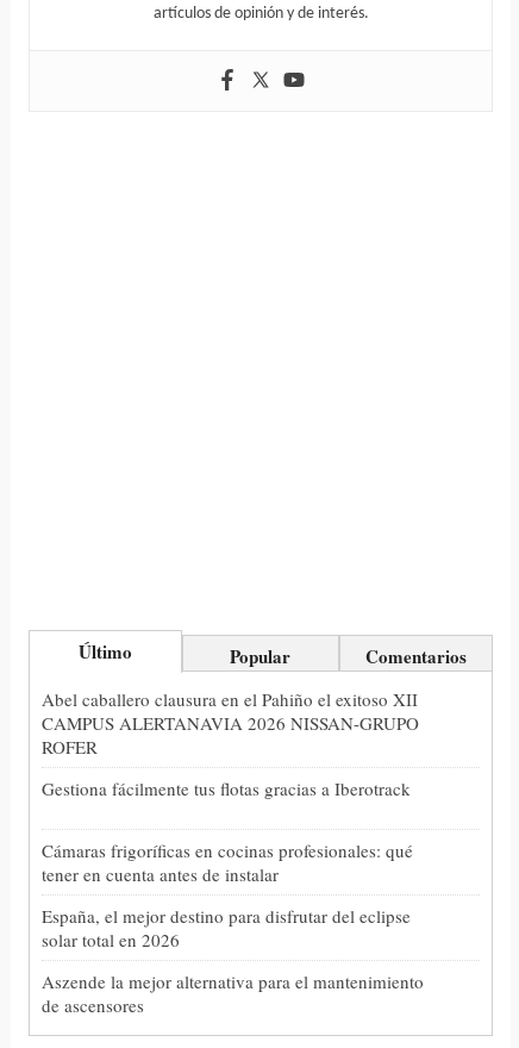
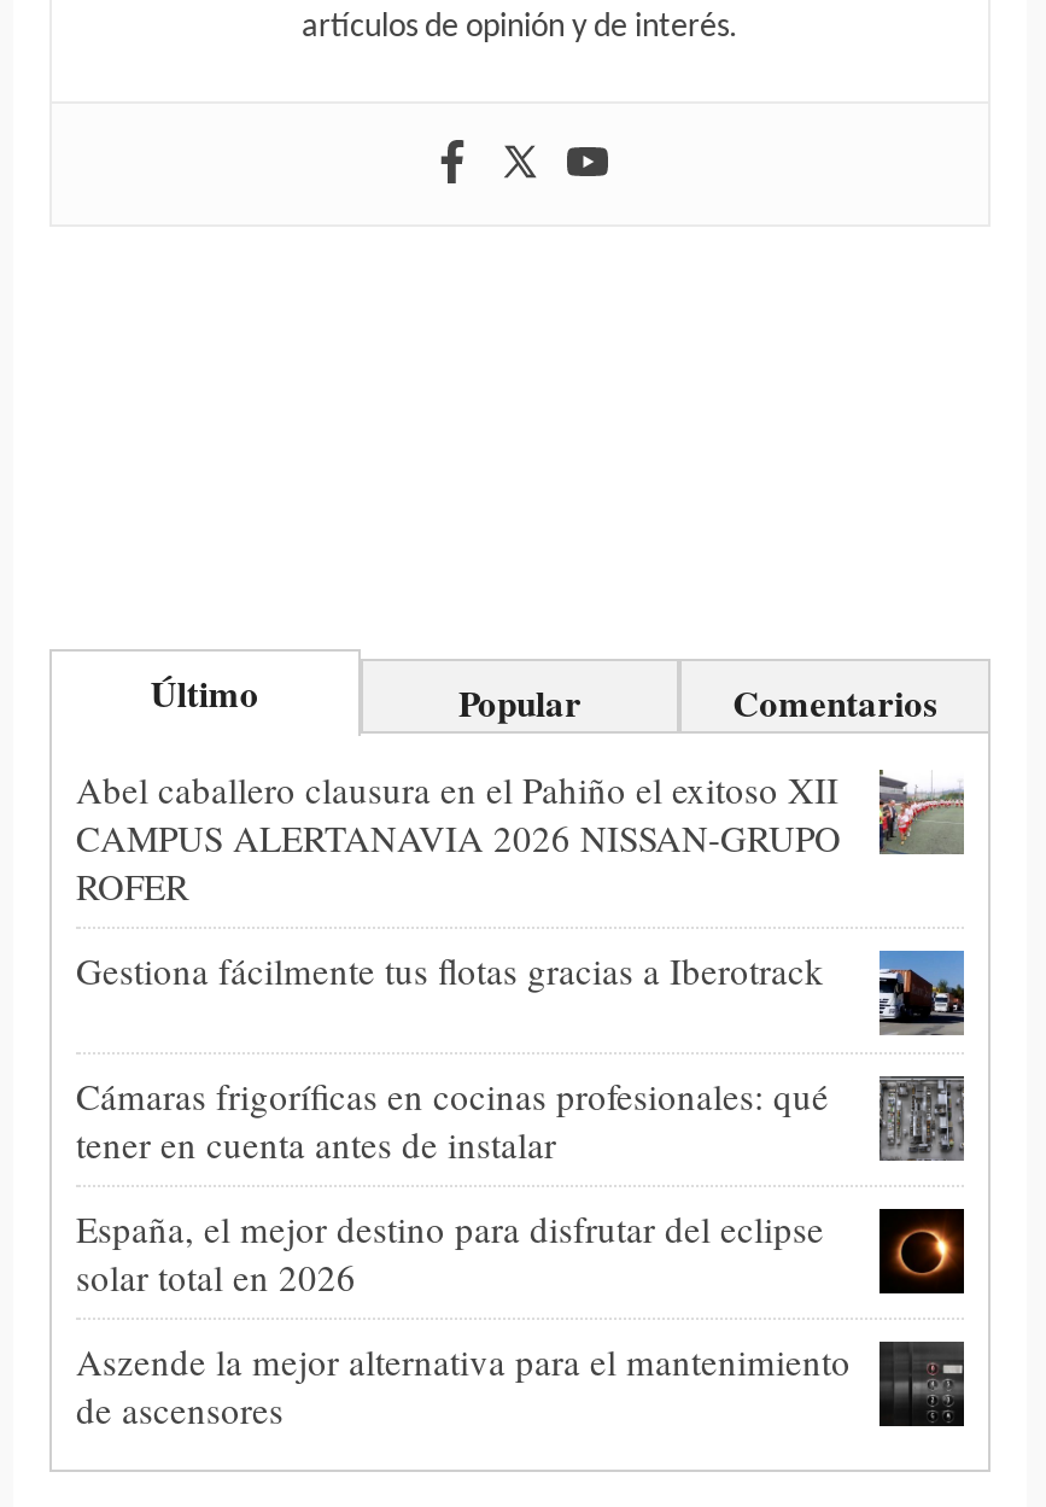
+ [image]

+ [image]

+ [image]

+ [image]

+ [image]
